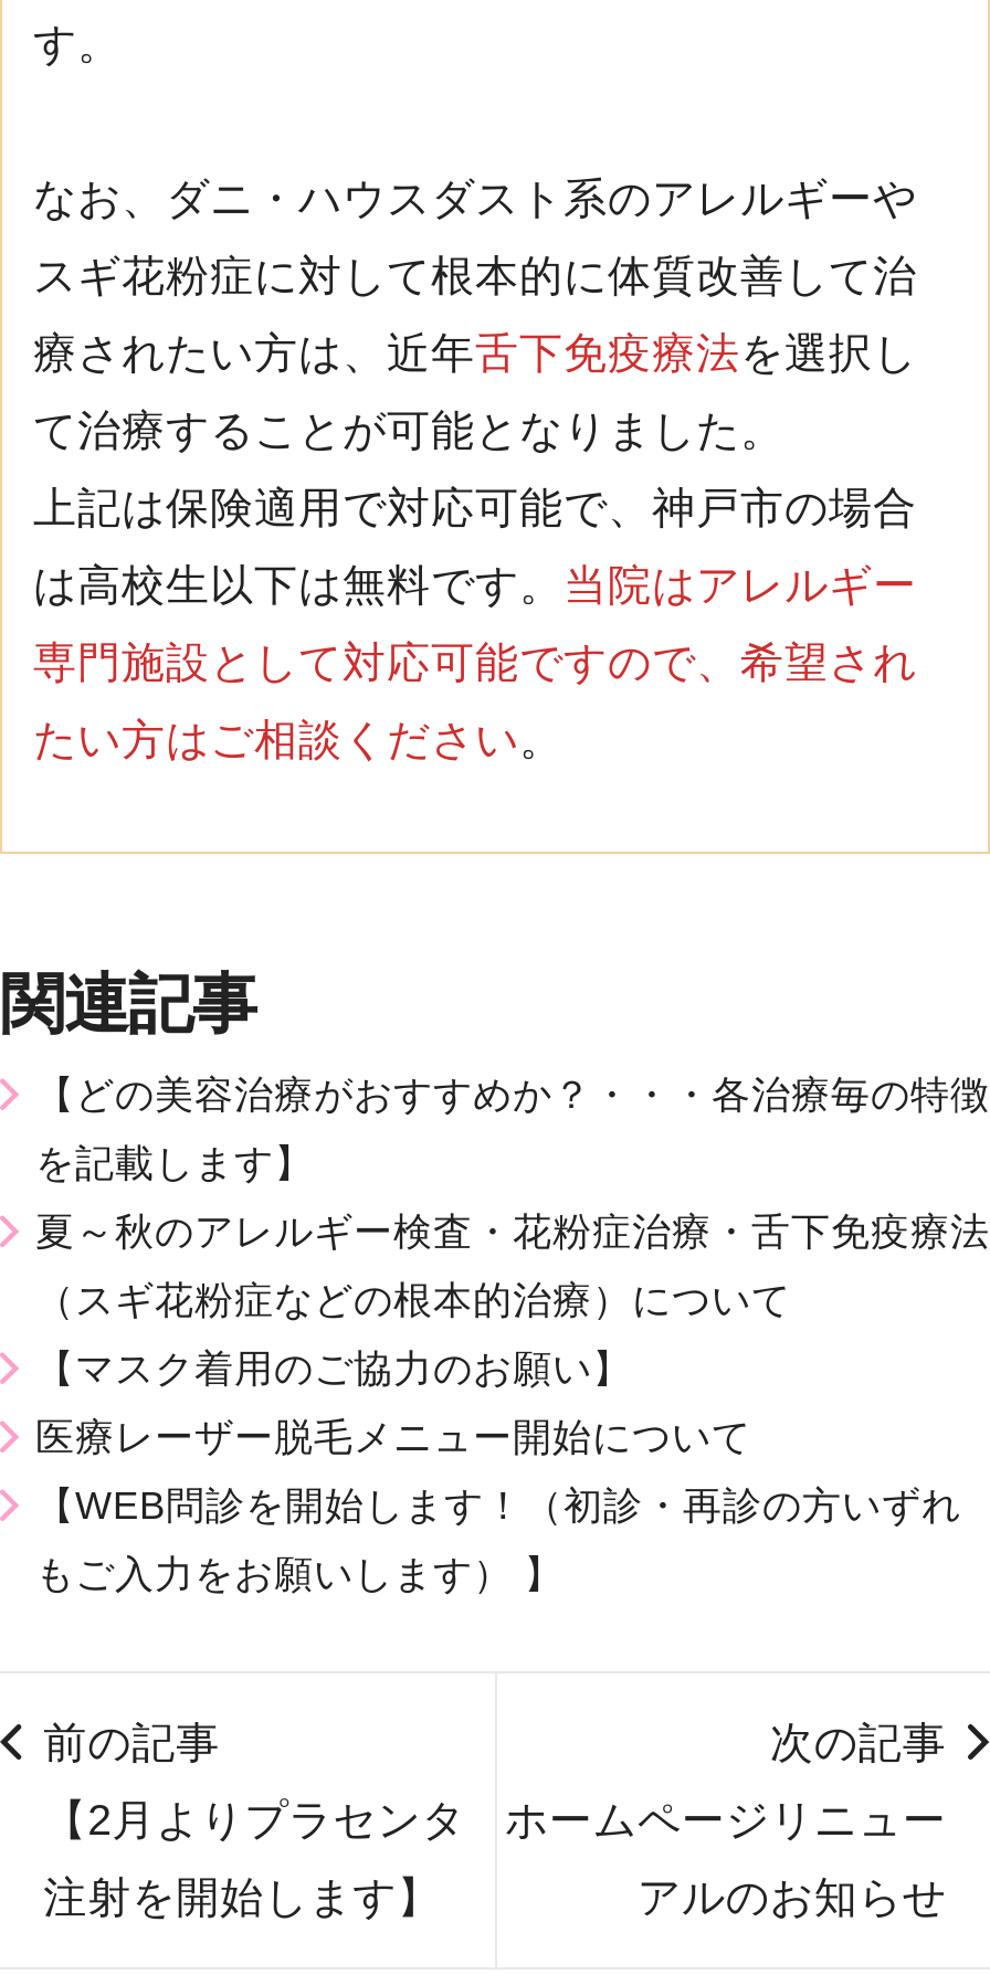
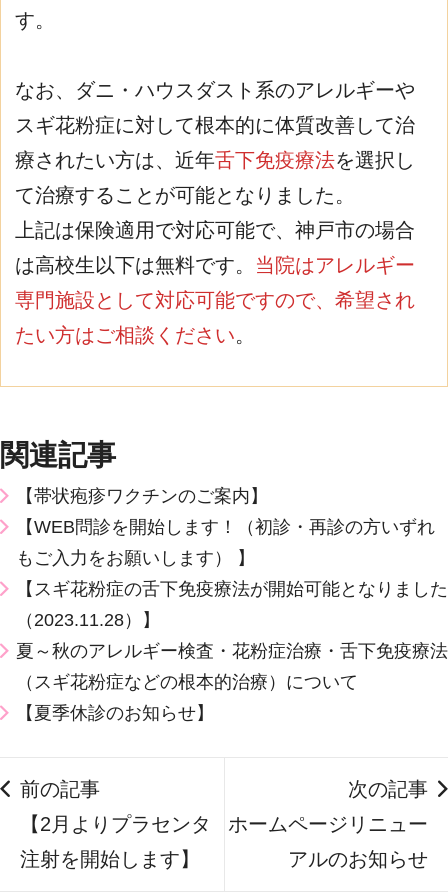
- 【どの美容治療がおすすめか？・・・各治療毎の特徴
- を記載します】
- 【マスク着用のご協力のお願い】
- 医療レーザー脱毛メニュー開始について
+ 【帯状疱疹ワクチンのご案内】

moved down: 夏～秋のアレルギー検査・花粉症治療・舌下免疫療法 | （スギ花粉症などの根本的治療）について

moved up: 【WEB問診を開始します！（初診・再診の方いずれ | もご入力をお願いします） 】

+ 【スギ花粉症の舌下免疫療法が開始可能となりました
+ （2023.11.28）】
+ 【夏季休診のお知らせ】
